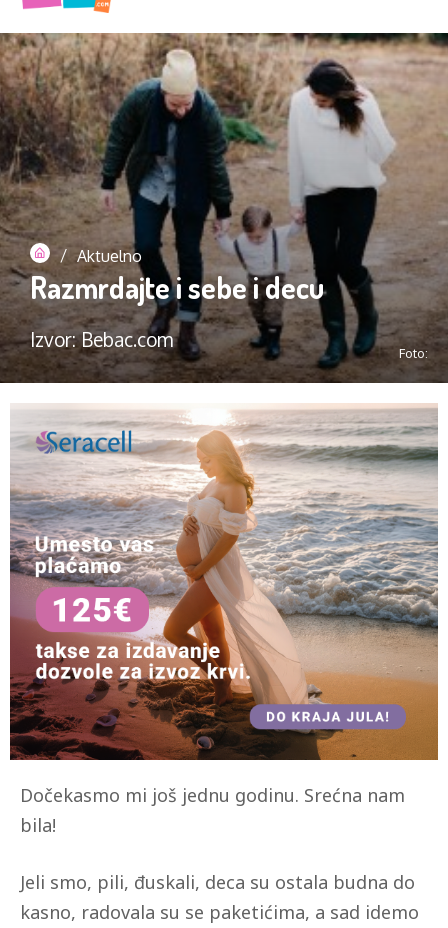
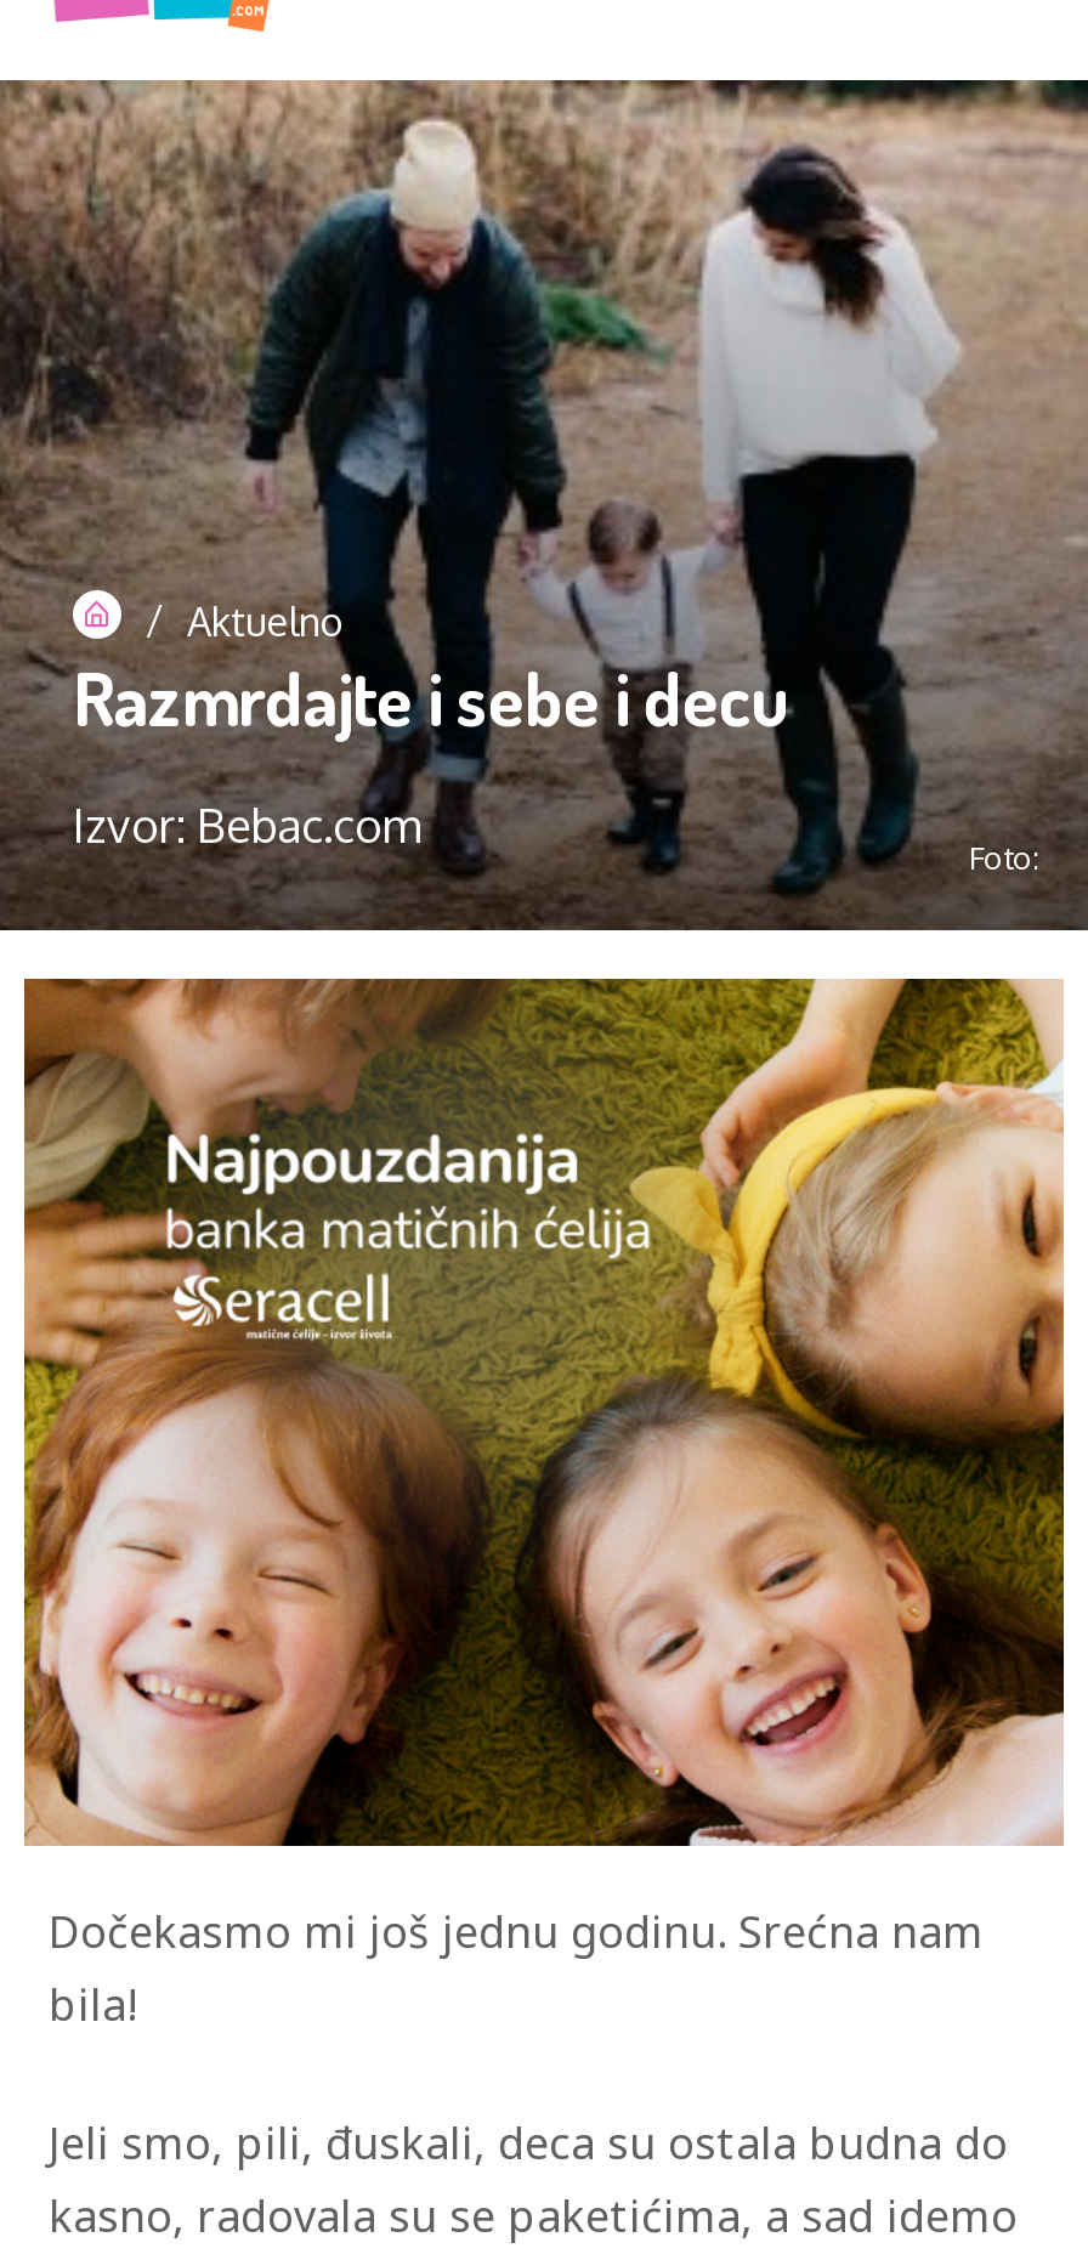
- [image]
+ [image]
